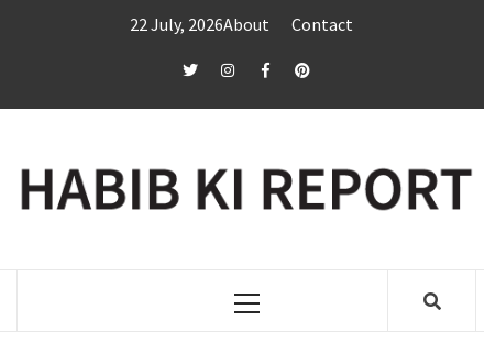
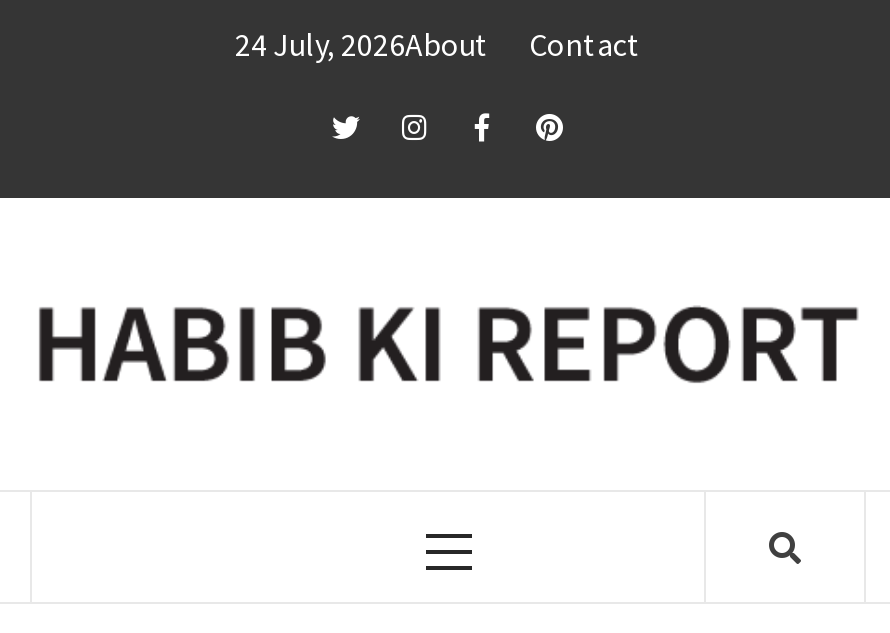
- 22 July, 2026About Contact
+ 24 July, 2026About Contact
